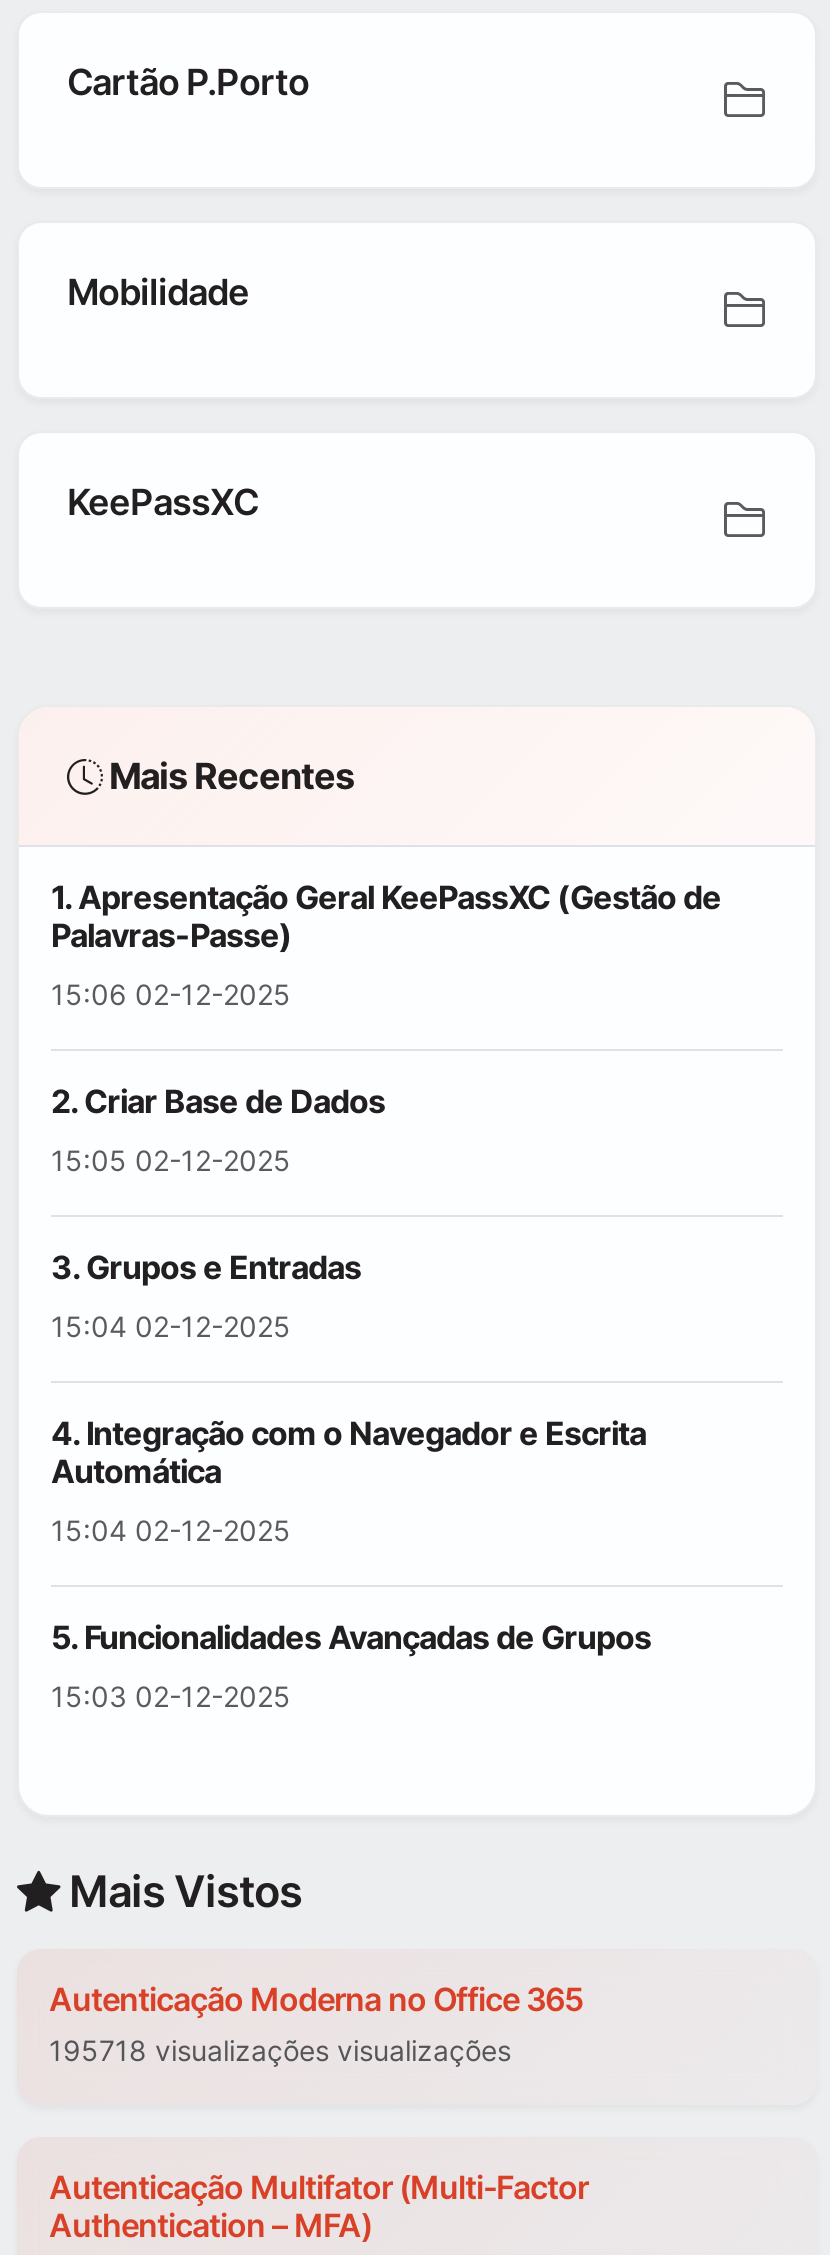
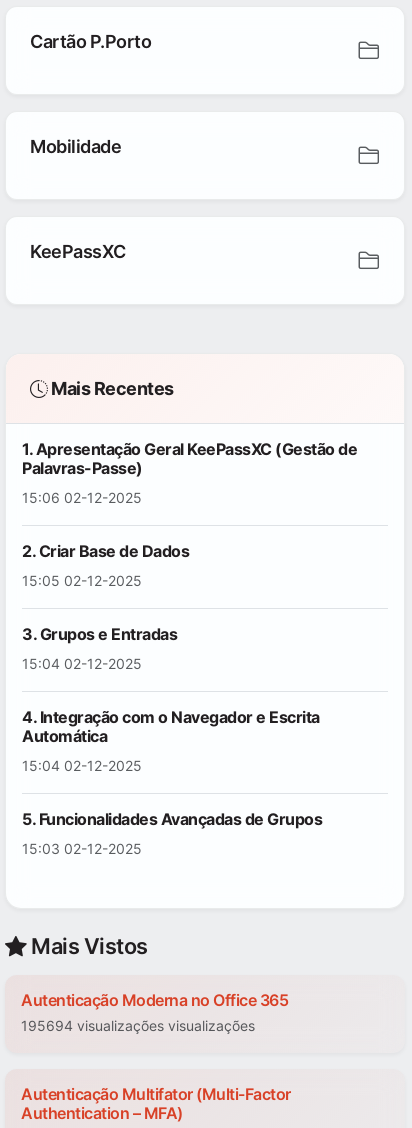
- 195718 visualizações visualizações
+ 195694 visualizações visualizações
